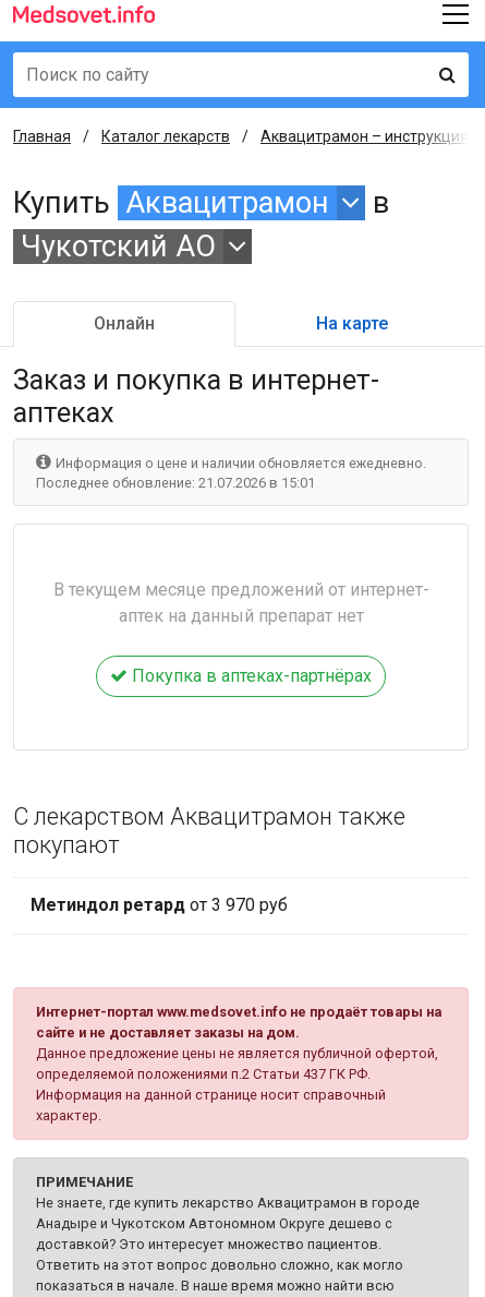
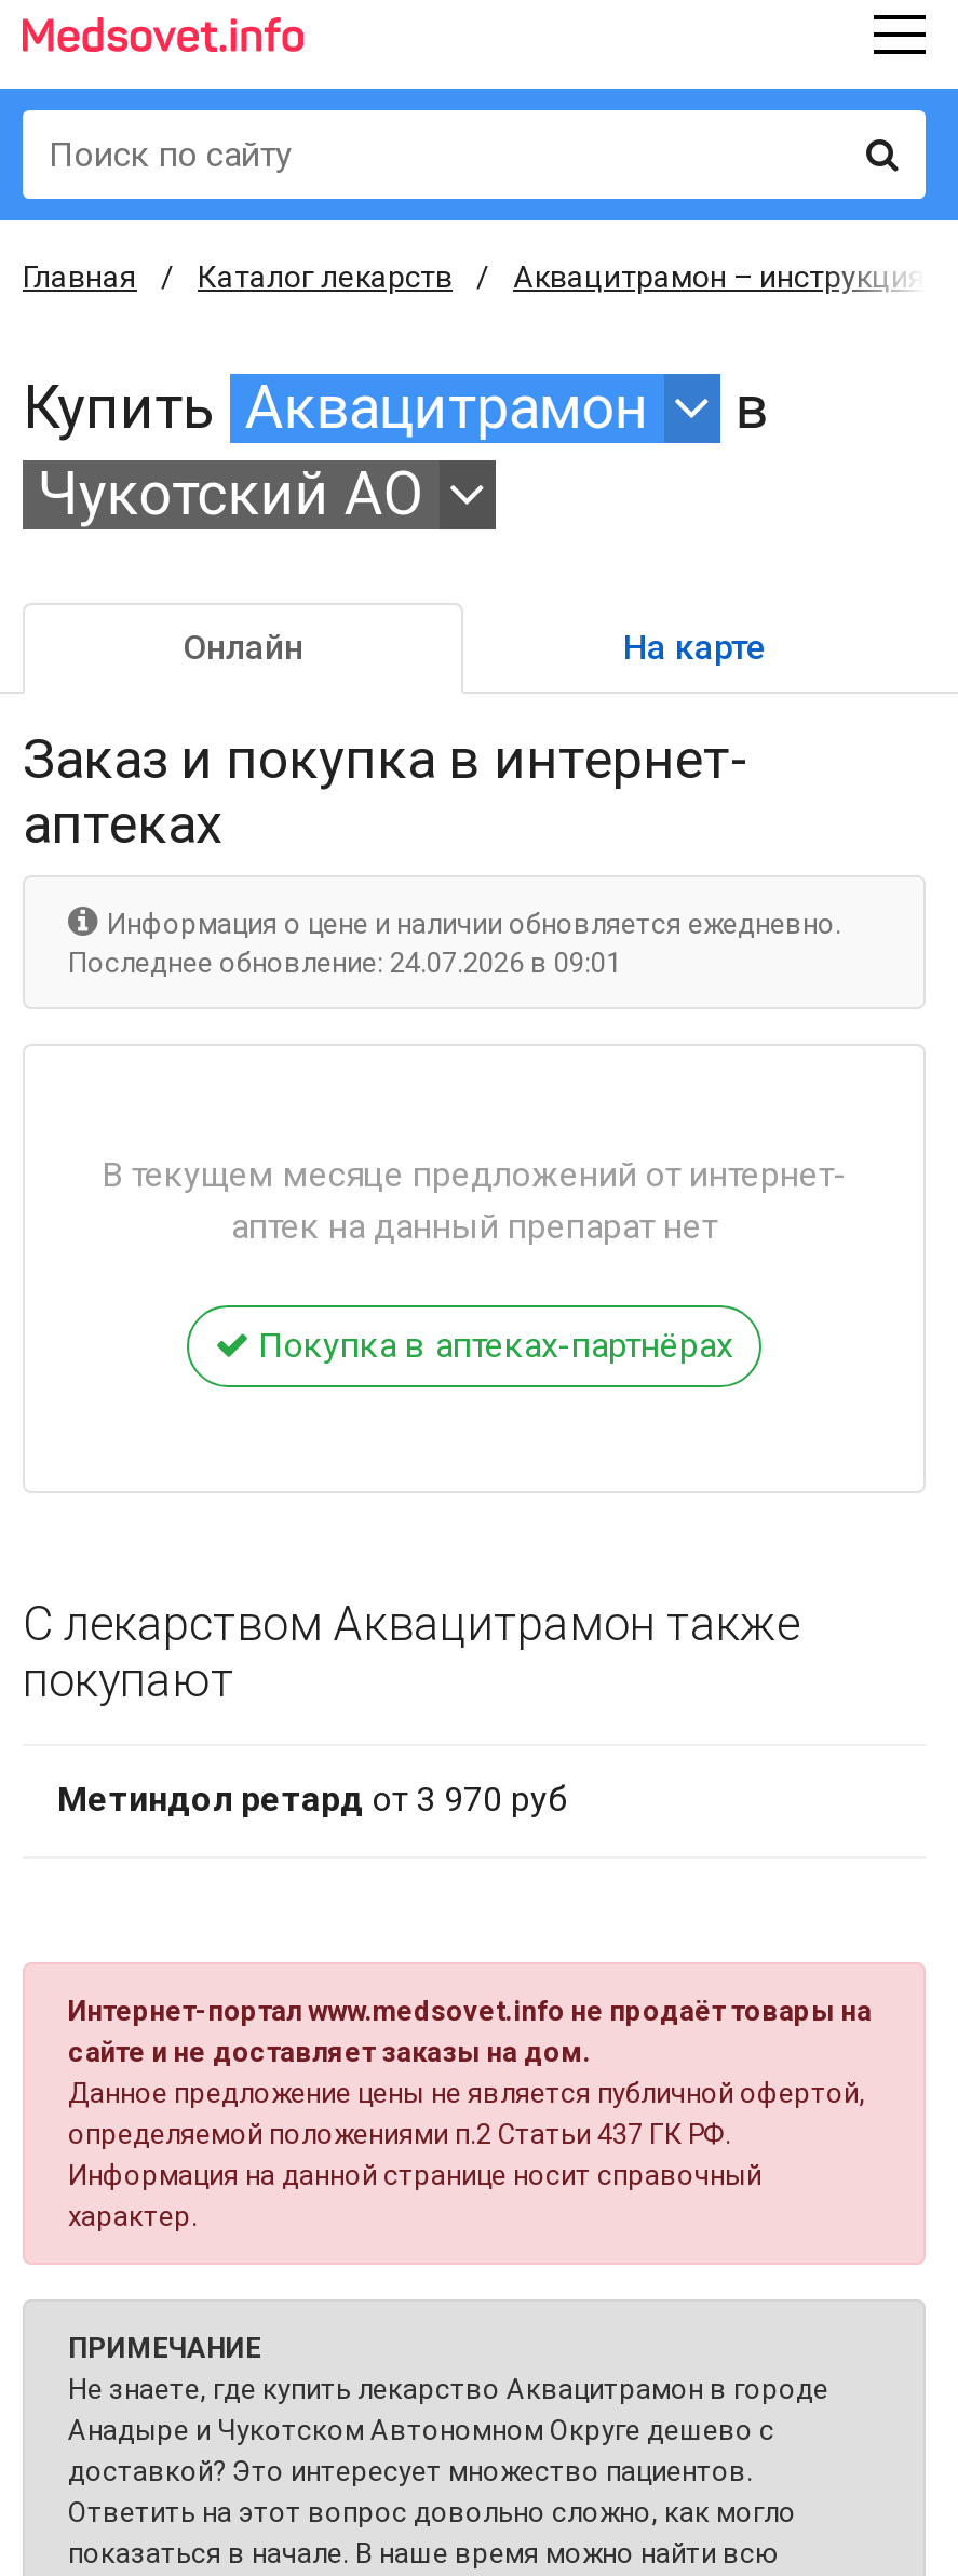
- Последнее обновление: 21.07.2026 в 15:01
+ Последнее обновление: 24.07.2026 в 09:01
